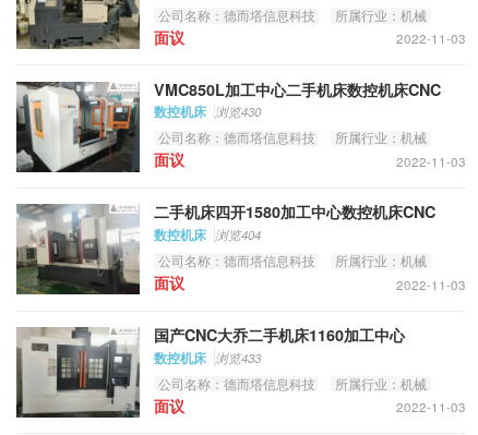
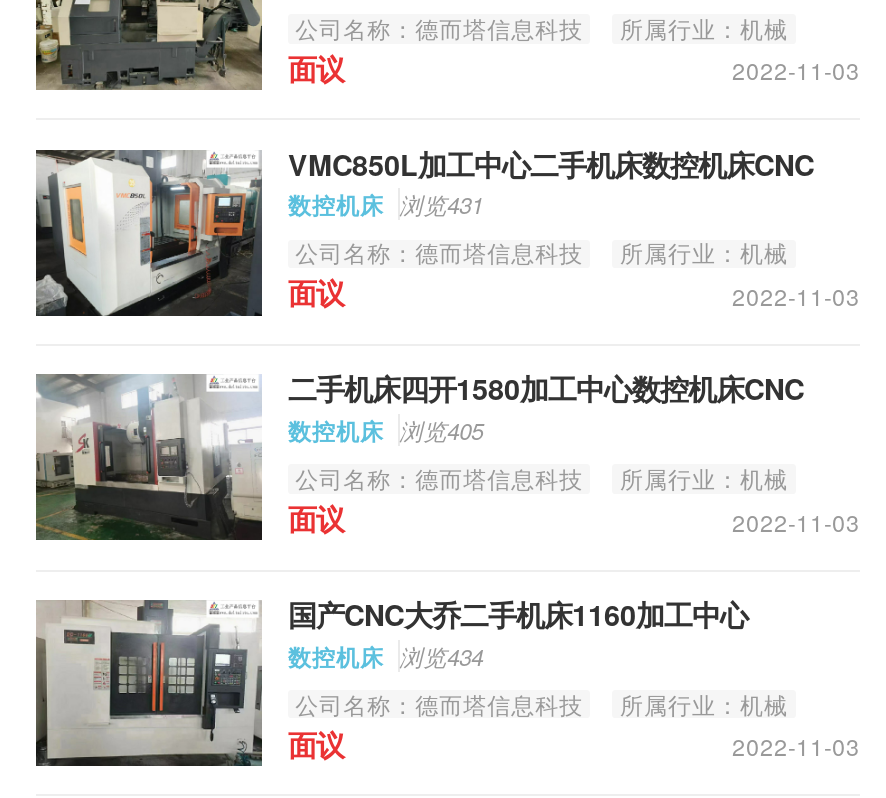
- 数控机床 浏览430
+ 数控机床 浏览431

- 数控机床 浏览404
+ 数控机床 浏览405

- 数控机床 浏览433
+ 数控机床 浏览434
